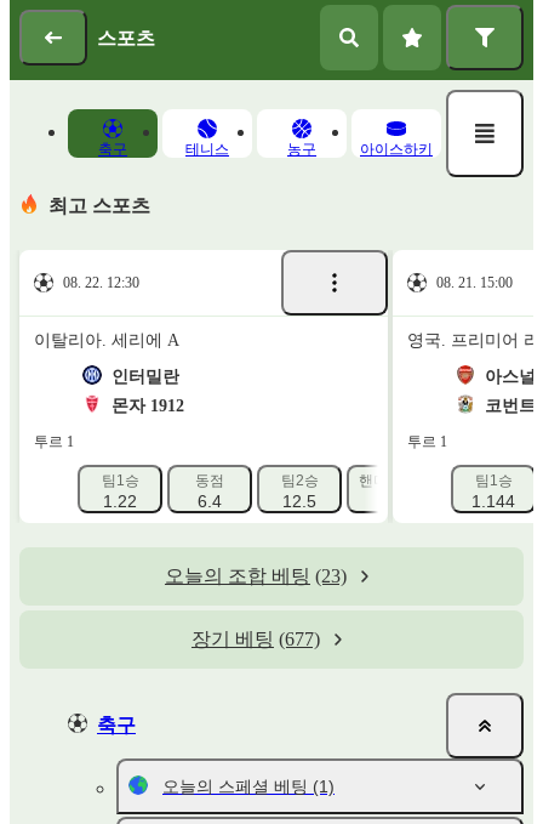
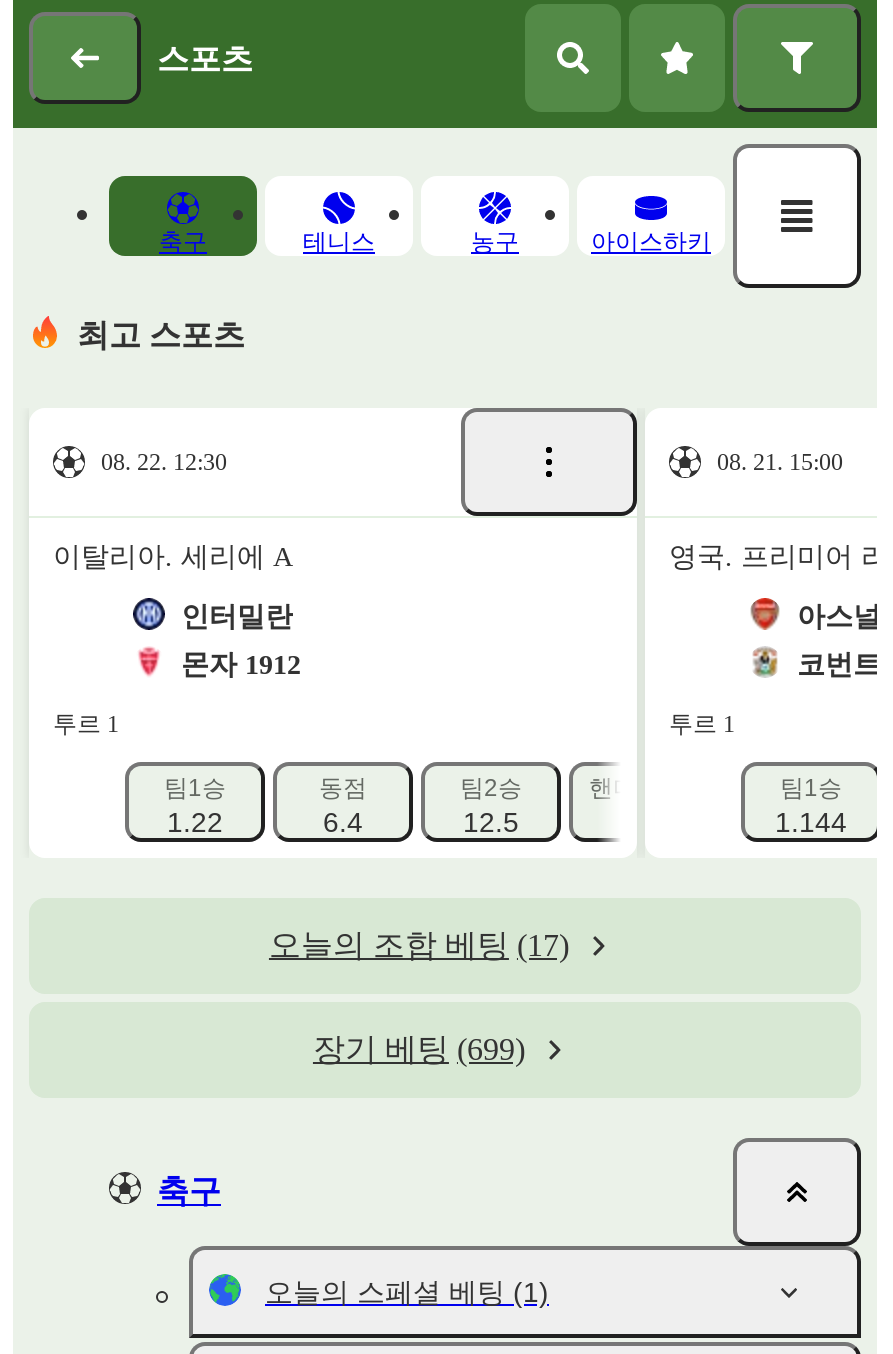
- 오늘의 조합 베팅 (23)
+ 오늘의 조합 베팅 (17)

- 장기 베팅 (677)
+ 장기 베팅 (699)
